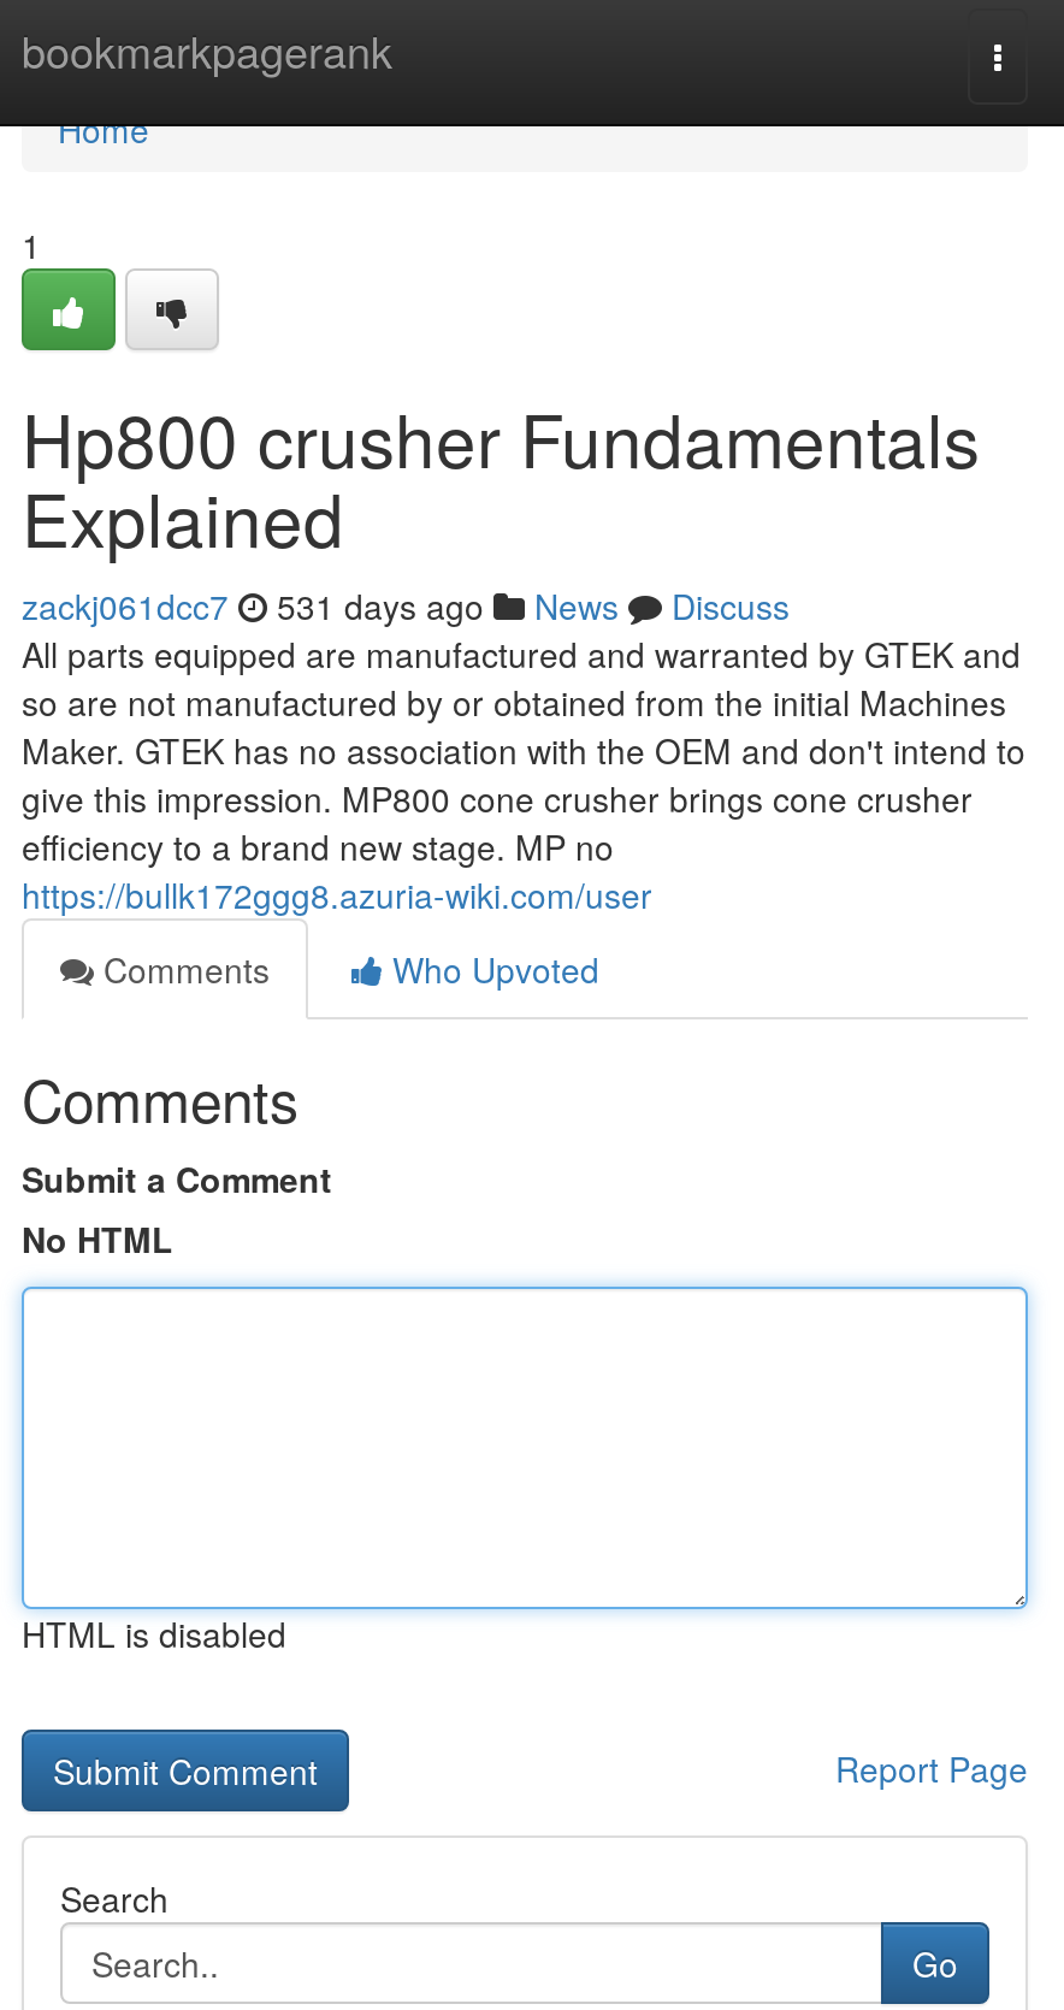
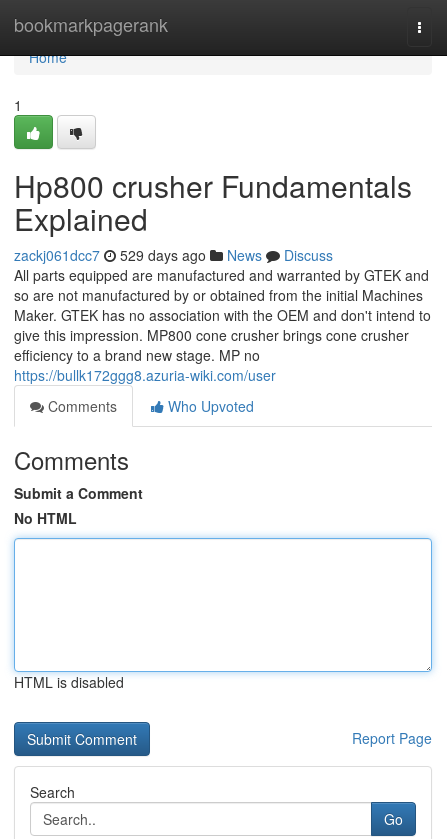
- zackj061dcc7 531 days ago News Discuss
+ zackj061dcc7 529 days ago News Discuss
